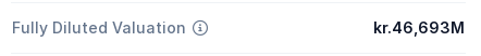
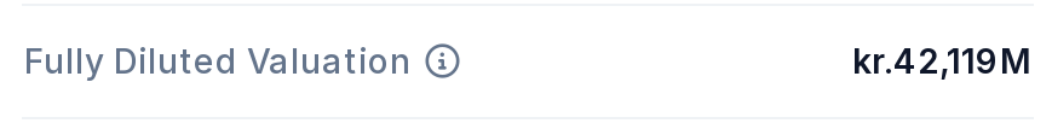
- kr.46,693M
+ kr.42,119M
